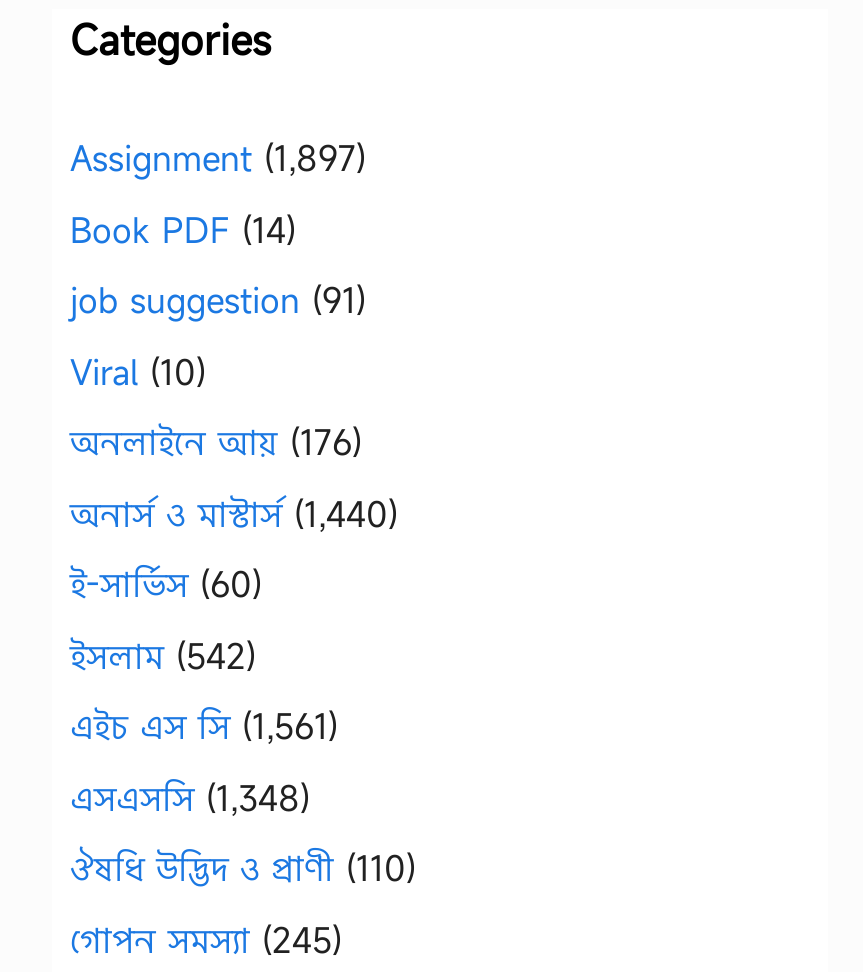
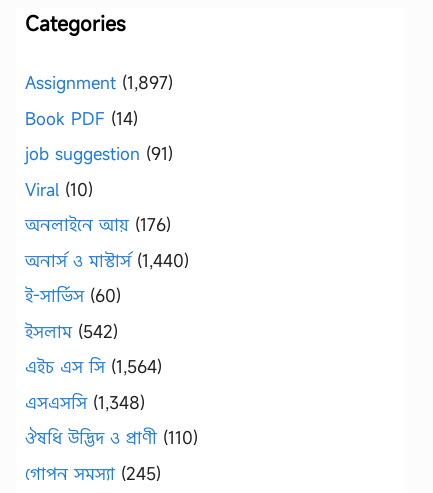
- এইচ এস সি (1,561)
+ এইচ এস সি (1,564)
